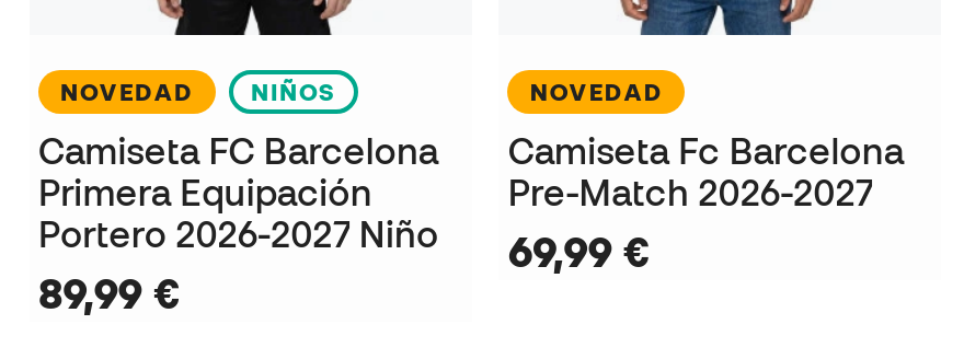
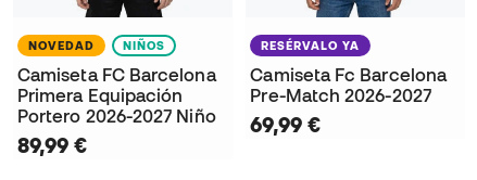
- NOVEDAD
+ RESÉRVALO YA
